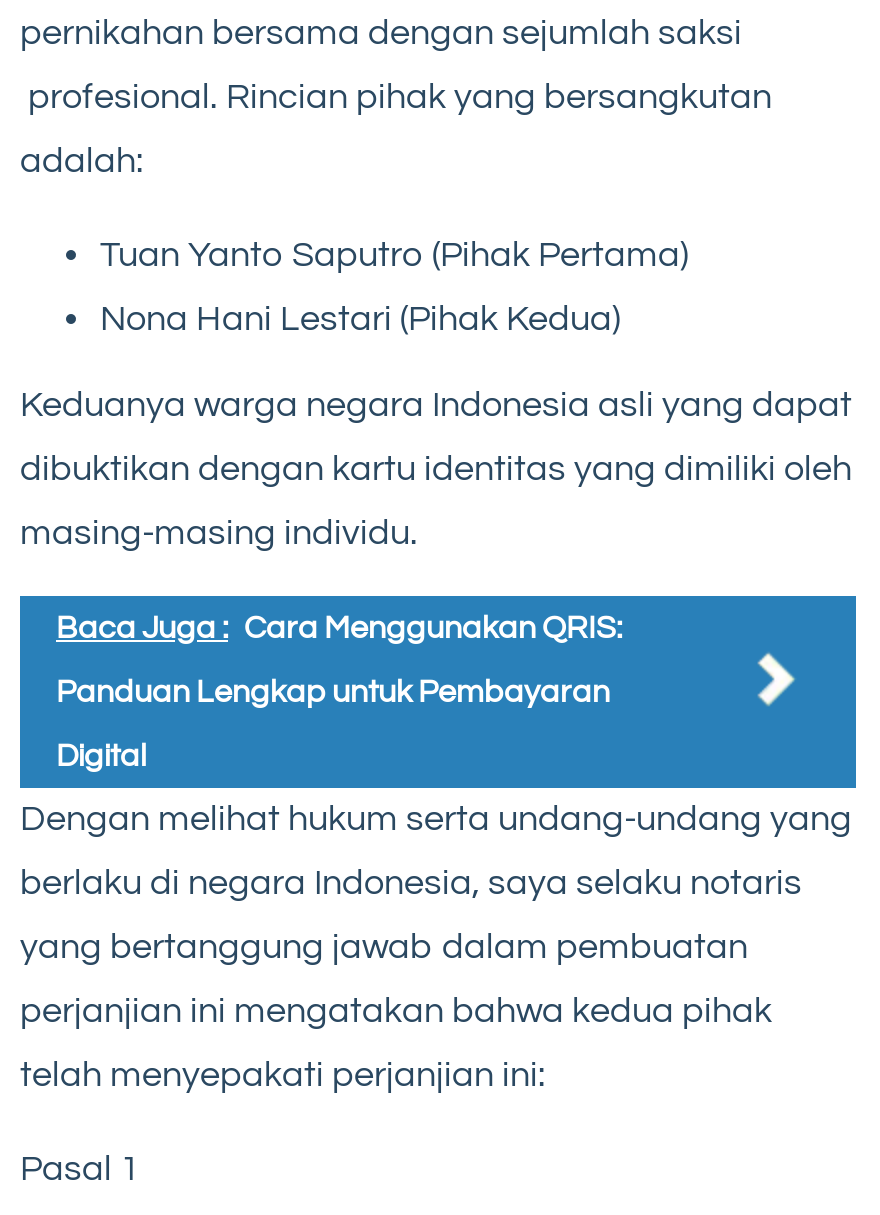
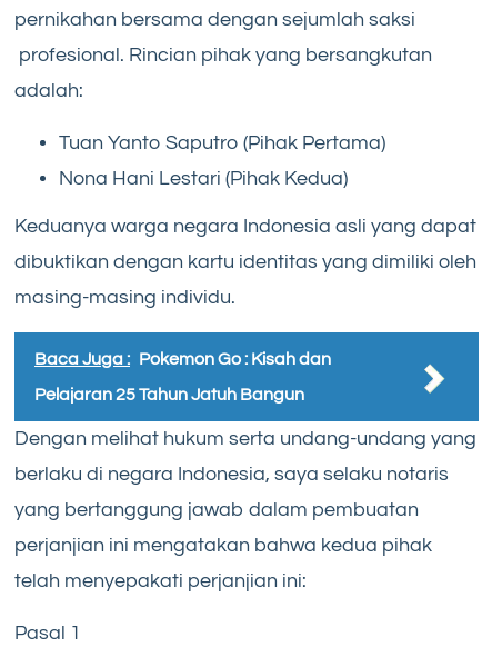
- Baca Juga : Cara Menggunakan QRIS:
- Panduan Lengkap untuk Pembayaran
- Digital
+ Baca Juga : Pokemon Go : Kisah dan
+ Pelajaran 25 Tahun Jatuh Bangun
